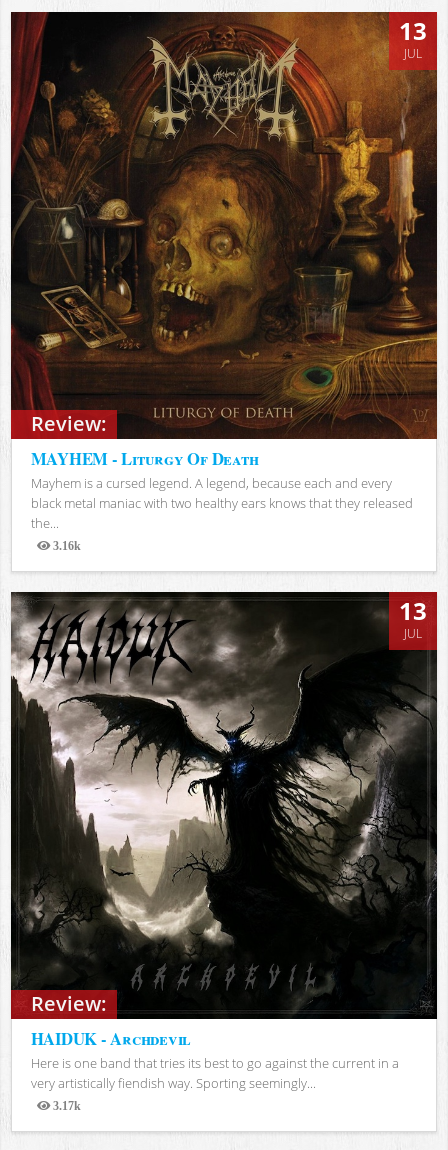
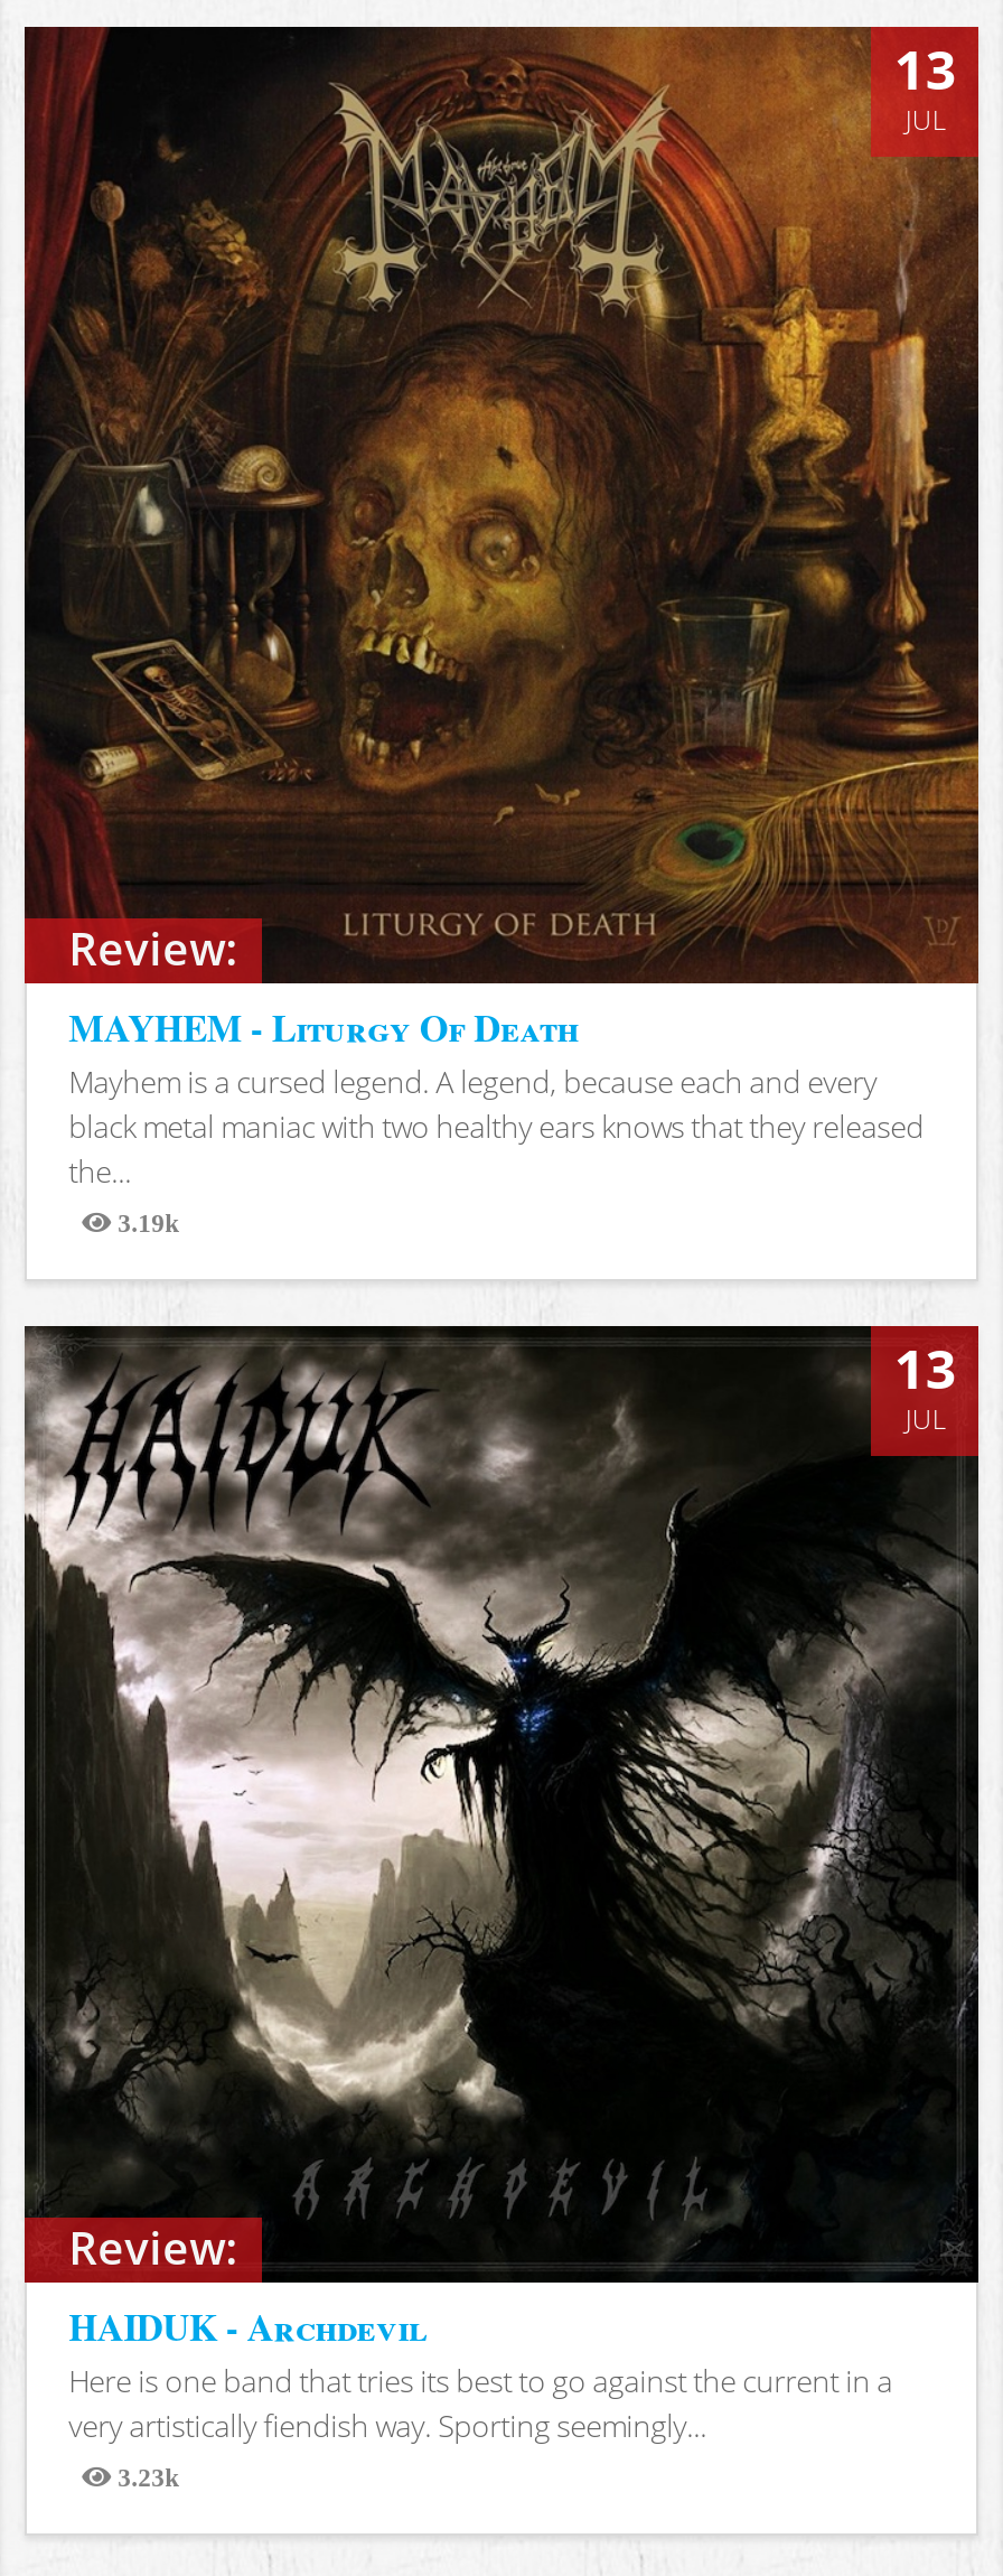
- 3.16k
+ 3.19k

- 3.17k
+ 3.23k
